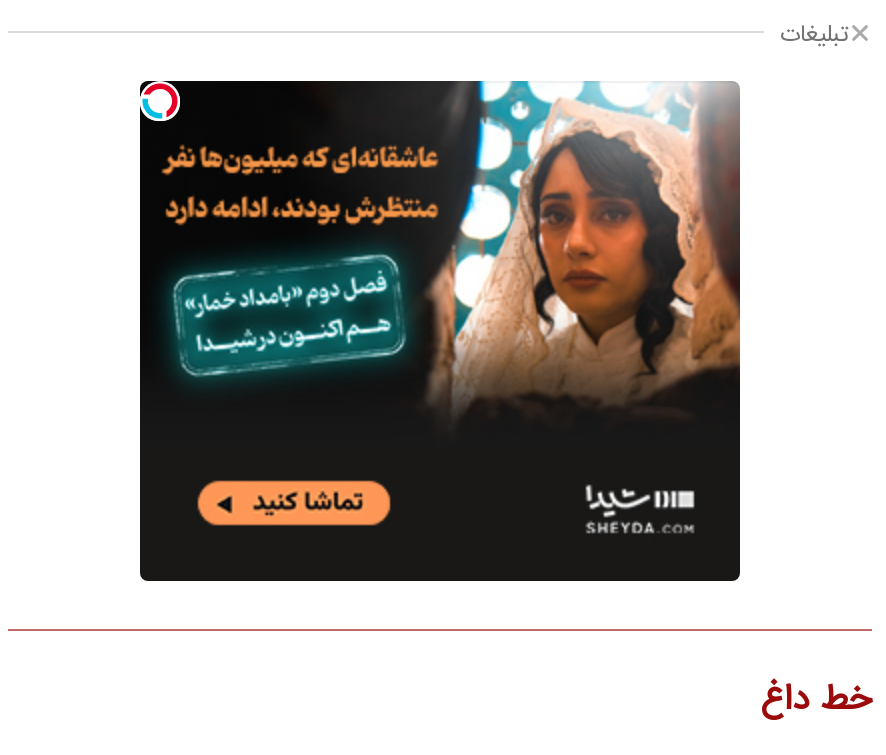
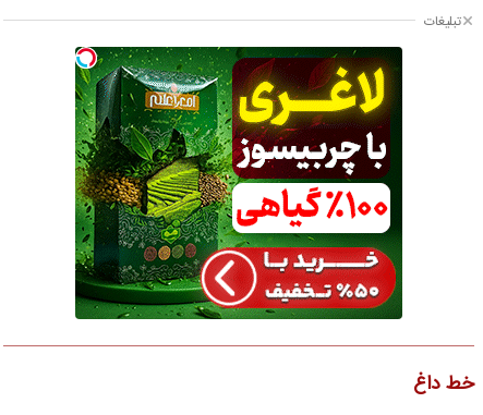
- [image]
+ [image]
